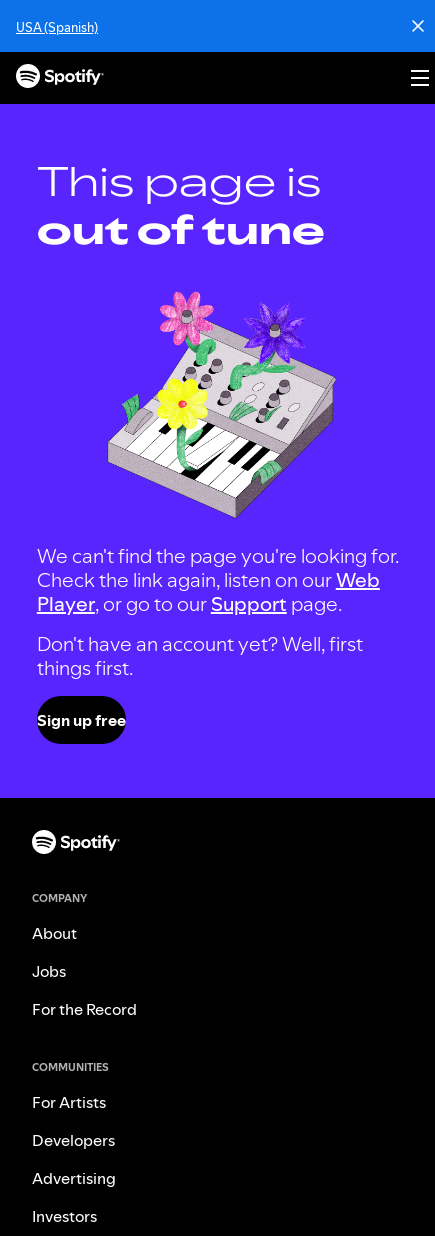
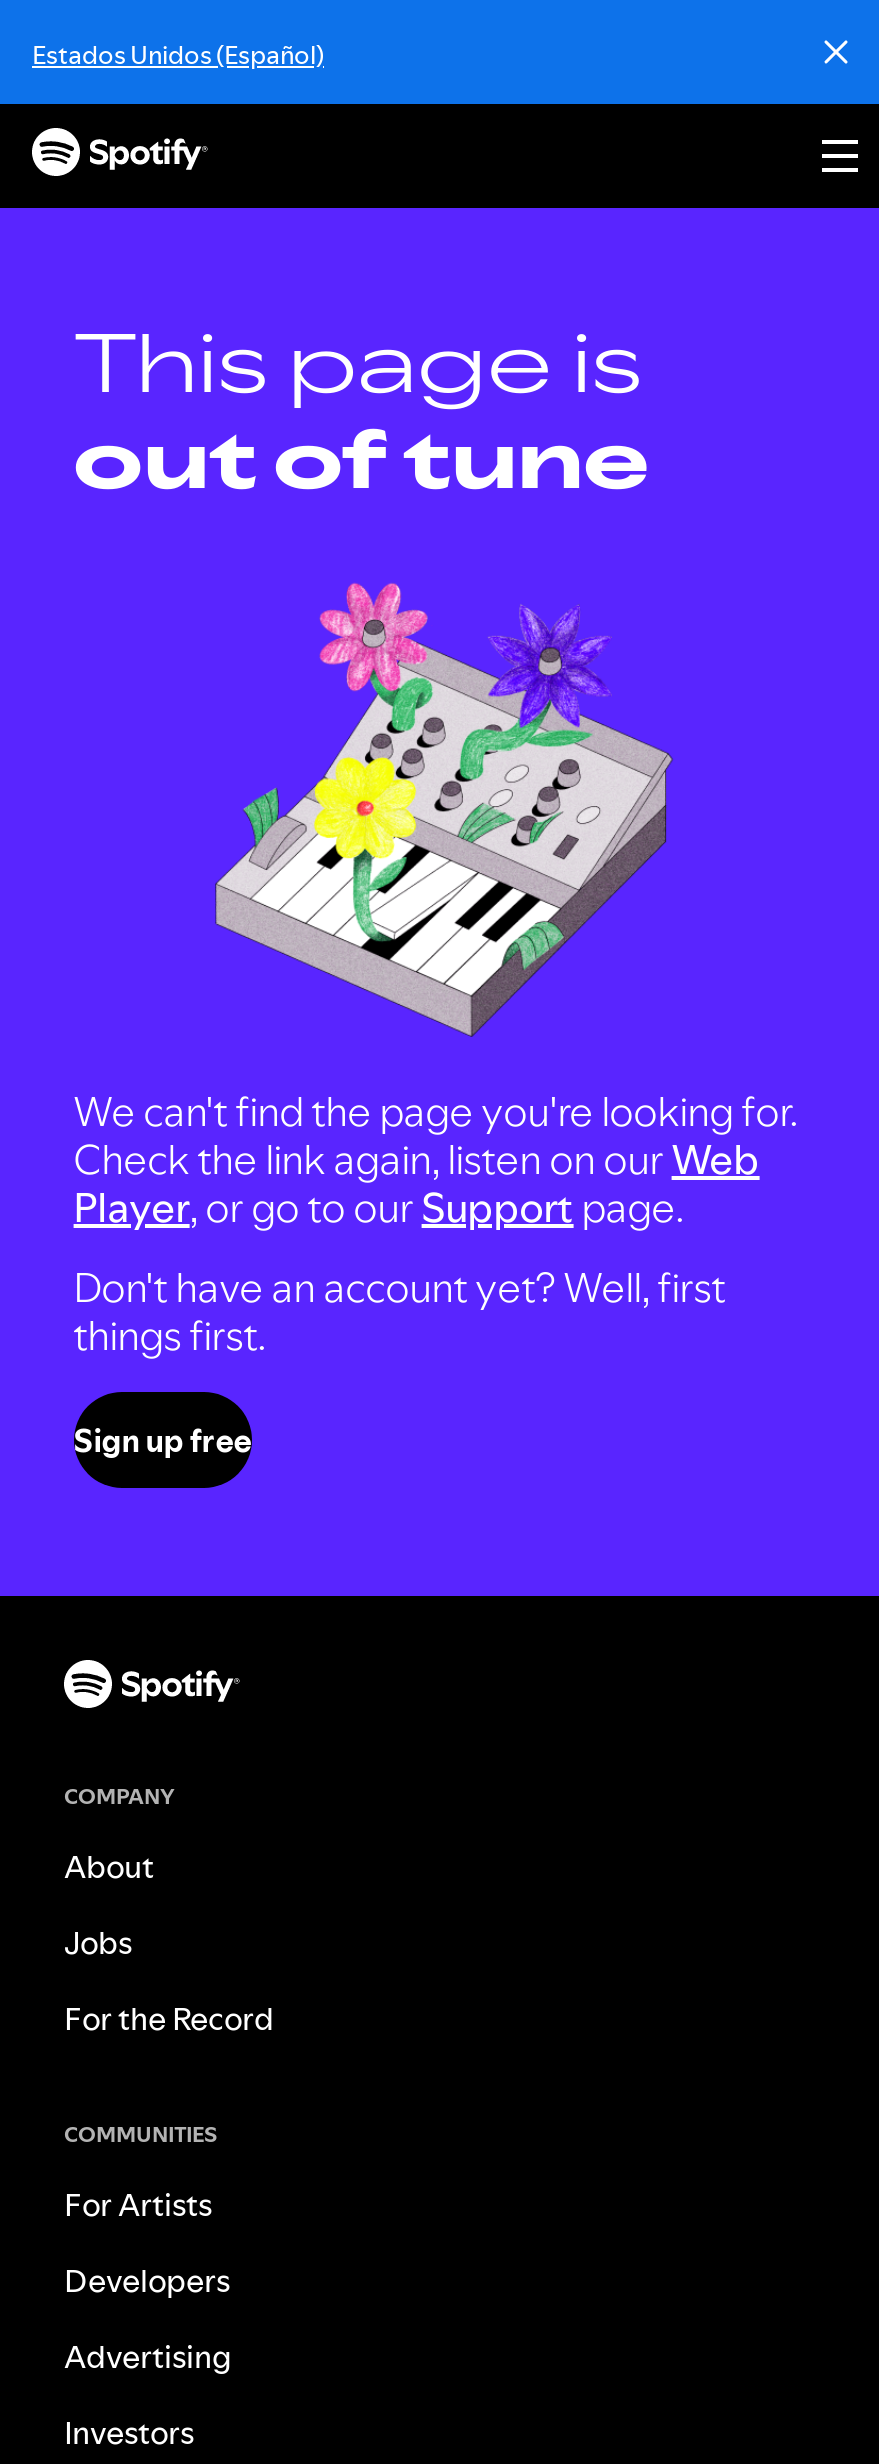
- USA (Spanish)
+ Estados Unidos (Español)
